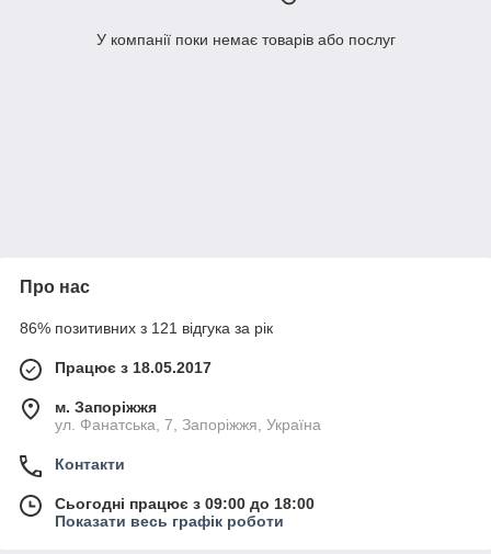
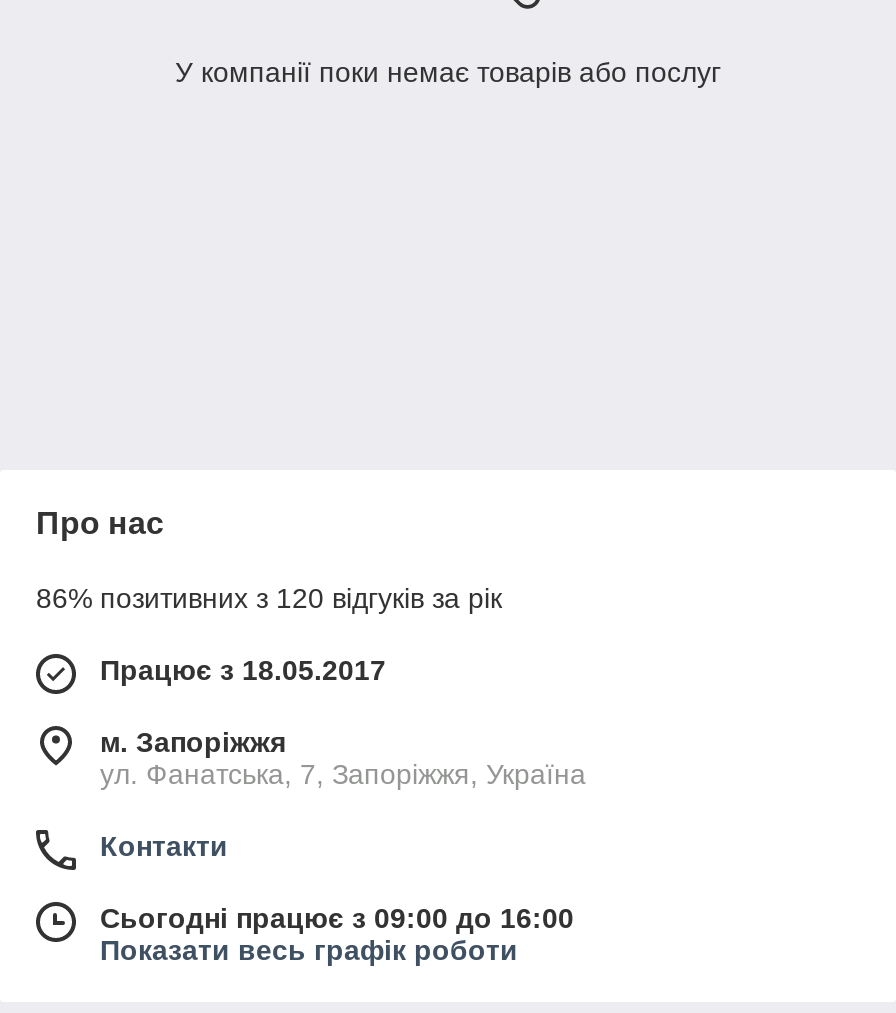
- 86% позитивних з 121 відгука за рік
+ 86% позитивних з 120 відгуків за рік

- Сьогодні працює з 09:00 до 18:00
+ Сьогодні працює з 09:00 до 16:00
